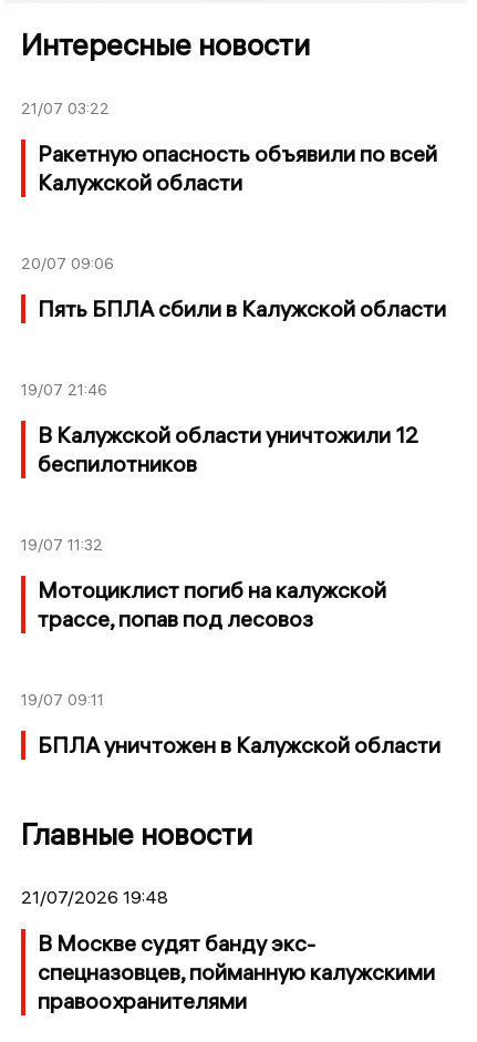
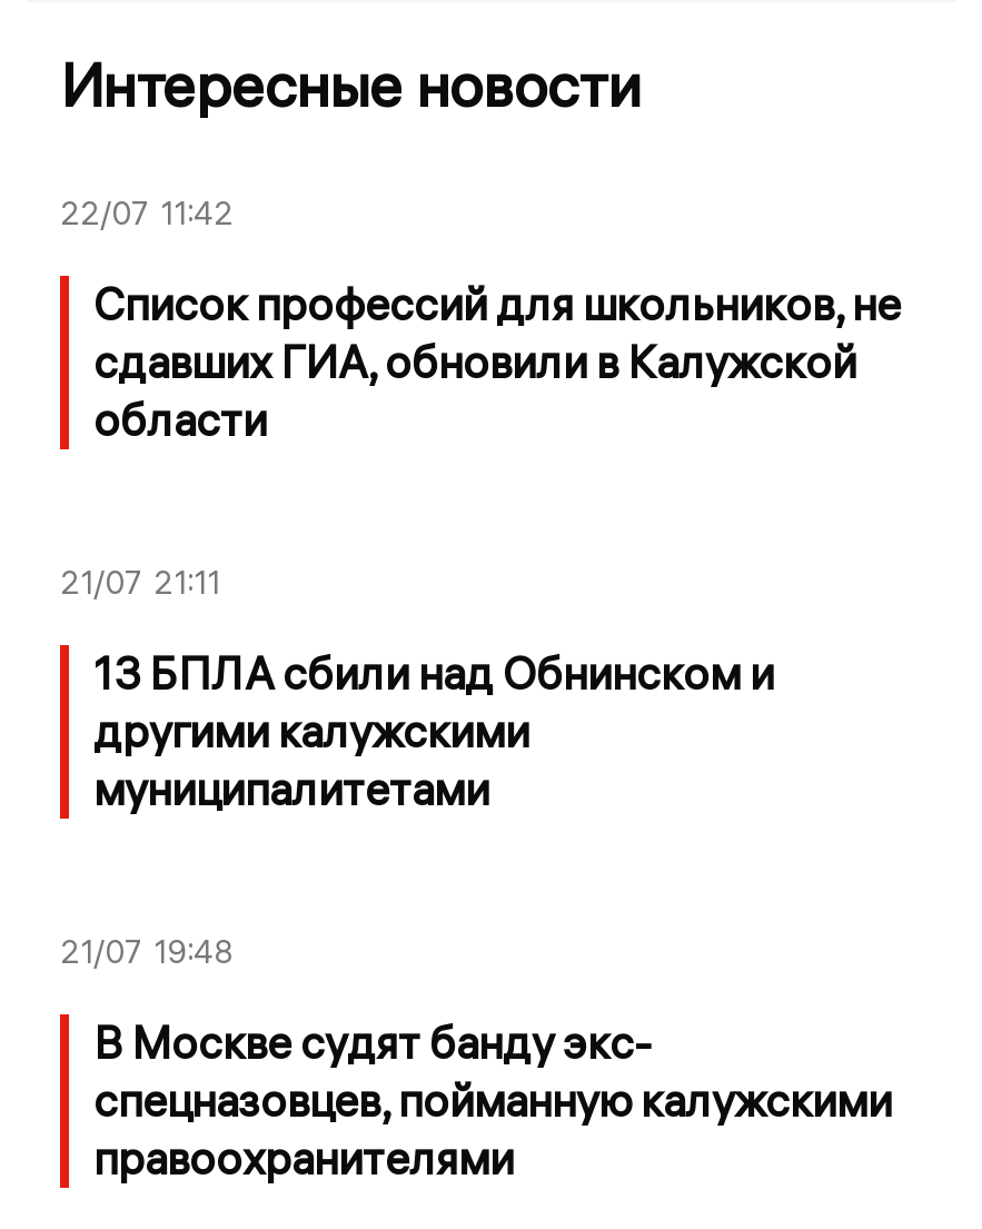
- 21/07 03:22
- Ракетную опасность объявили по всей
- Калужской области
- 20/07 09:06
- Пять БПЛА сбили в Калужской области
- 19/07 21:46
- В Калужской области уничтожили 12
- беспилотников
- 19/07 11:32
- Мотоциклист погиб на калужской
- трассе, попав под лесовоз
- 19/07 09:11
- БПЛА уничтожен в Калужской области
- Главные новости
- 21/07/2026 19:48
+ 22/07 11:42
+ Список профессий для школьников, не
+ сдавших ГИА, обновили в Калужской
+ области
+ 21/07 21:11
+ 13 БПЛА сбили над Обнинском и
+ другими калужскими
+ муниципалитетами
+ 21/07 19:48
